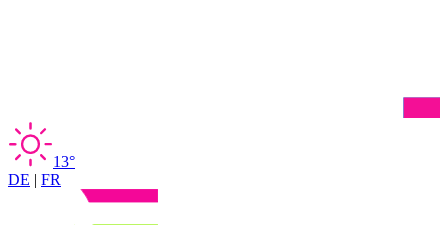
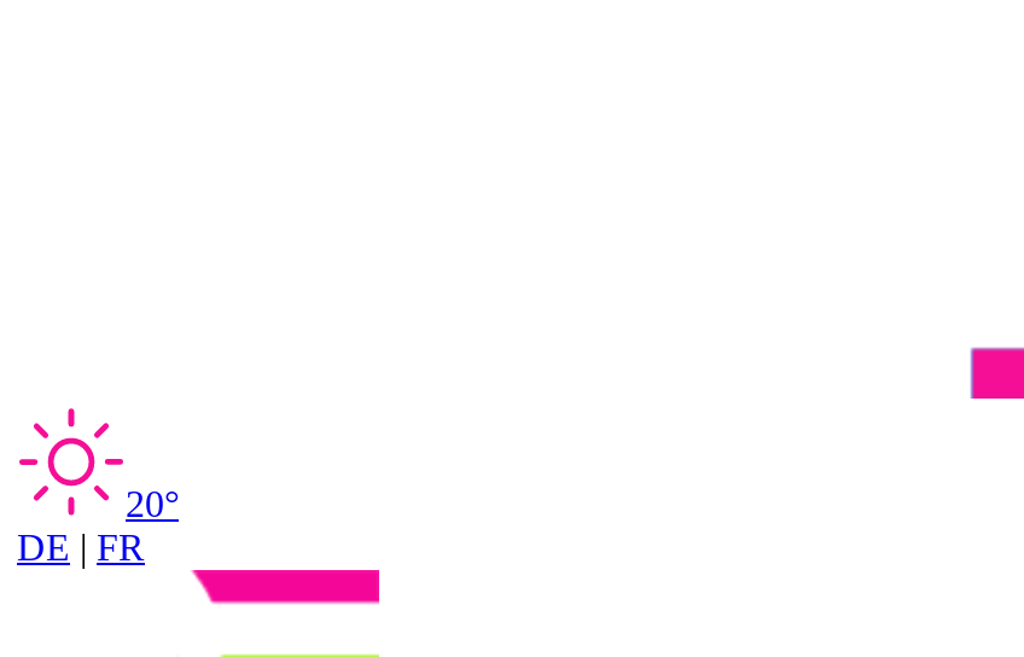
- 13°
+ 20°
